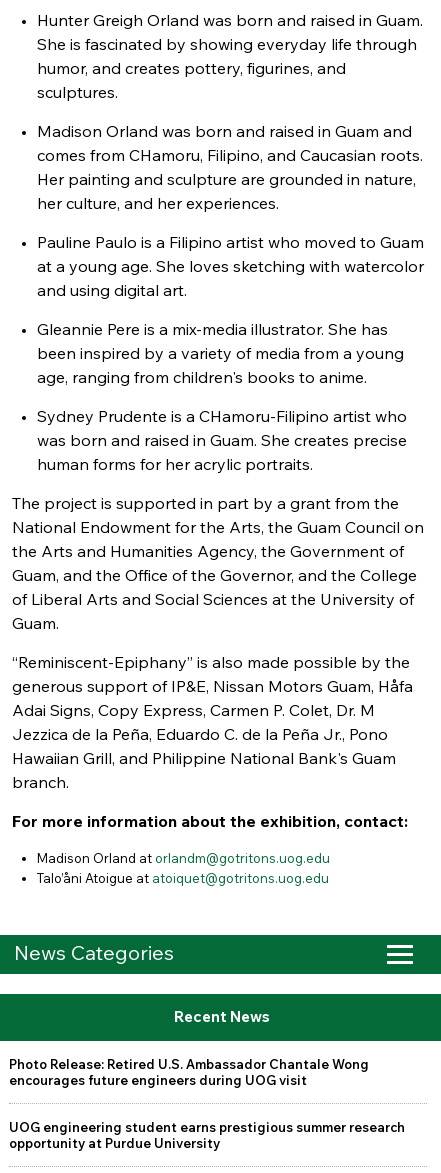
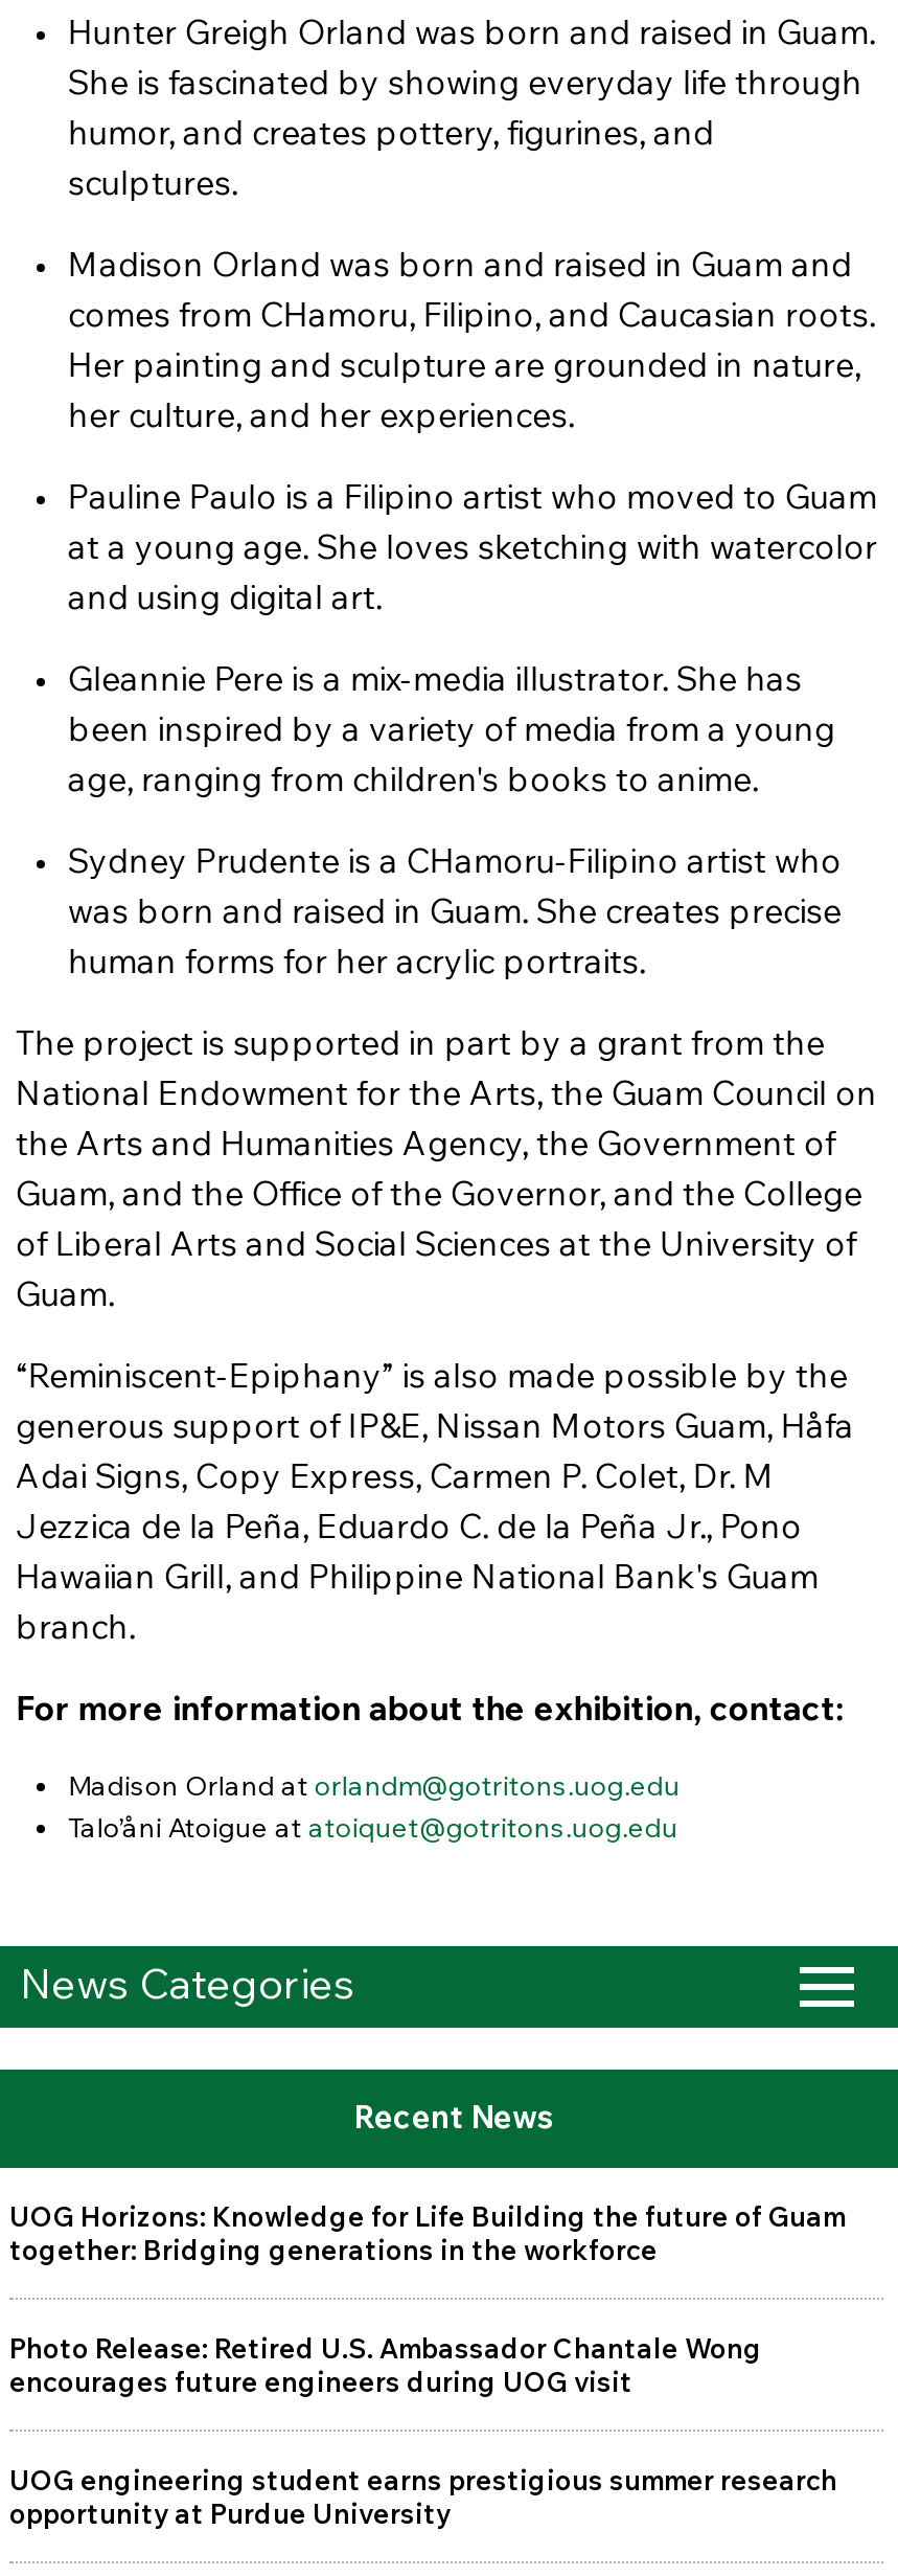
+ UOG Horizons: Knowledge for Life Building the future of Guam
+ together: Bridging generations in the workforce
